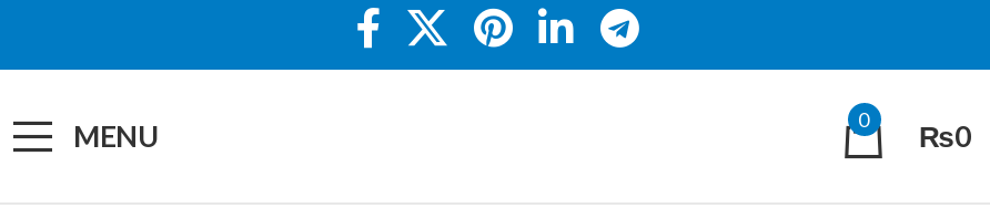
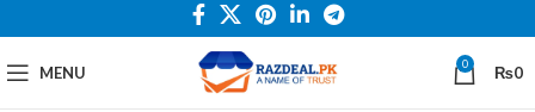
+ [image]
